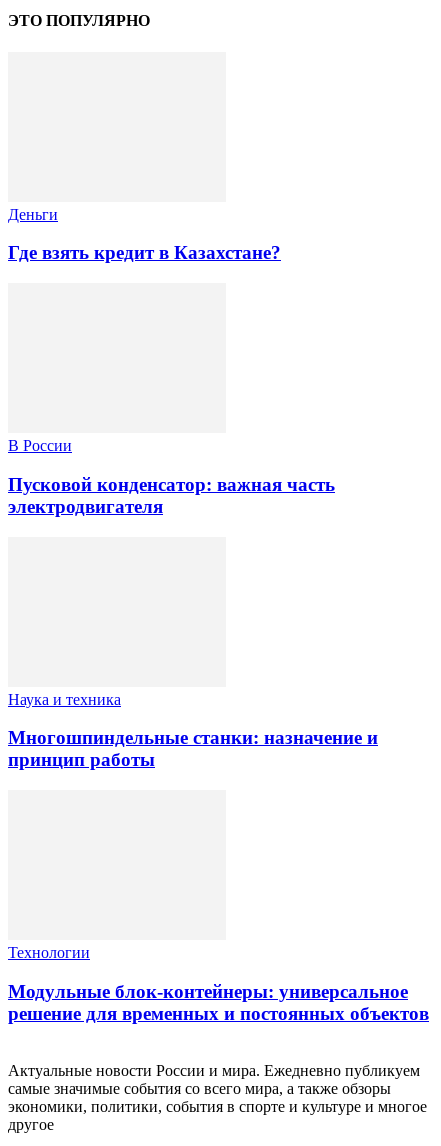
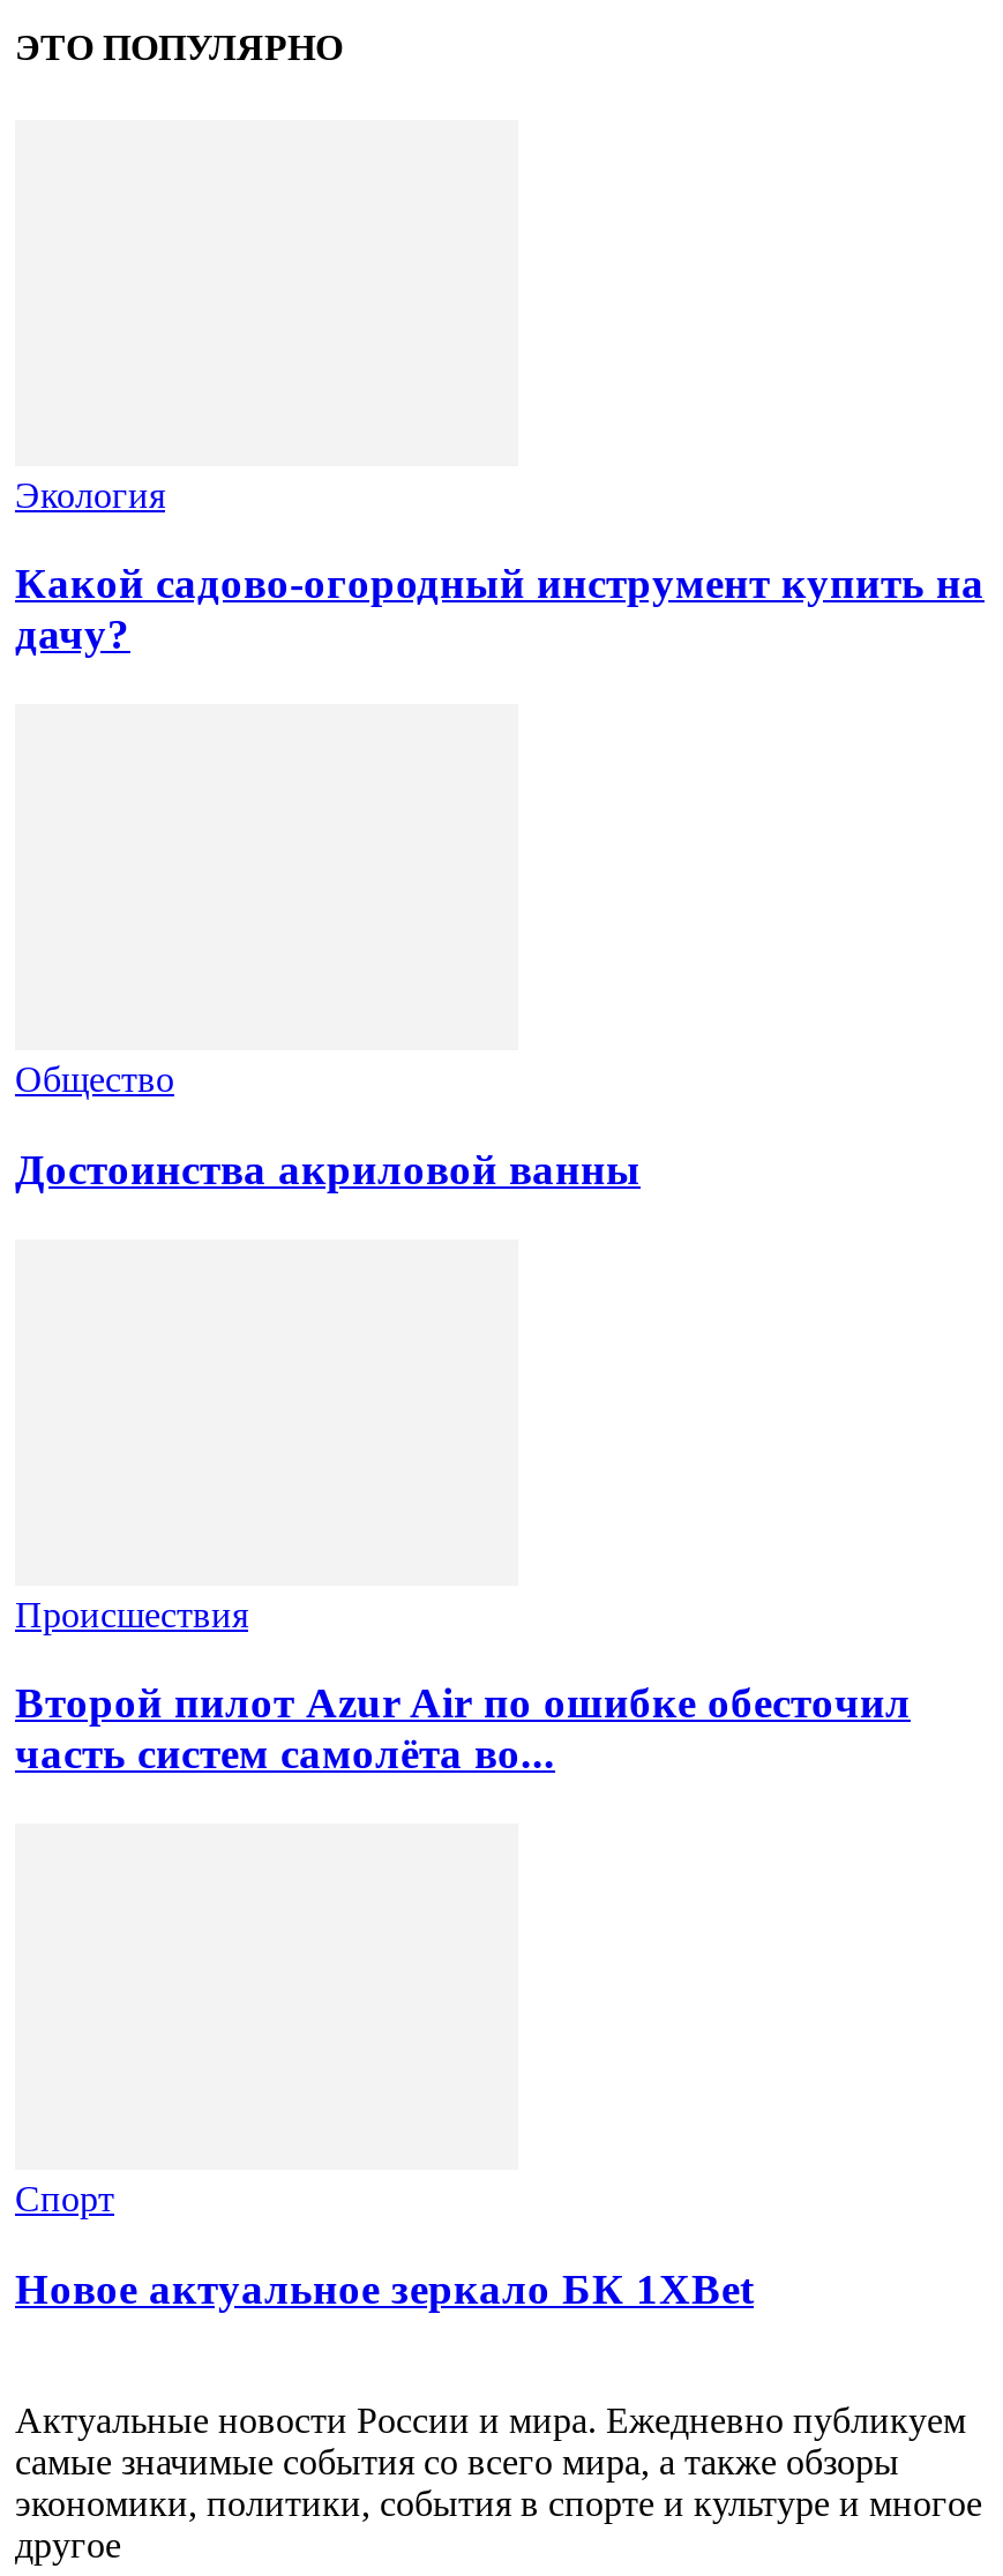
- Деньги
+ Экология

- Где взять кредит в Казахстане?
+ Какой садово-огородный инструмент купить на
+ дачу?

- В России
+ Общество

- Пусковой конденсатор: важная часть
- электродвигателя
+ Достоинства акриловой ванны

- Наука и техника
+ Происшествия

- Многошпиндельные станки: назначение и
- принцип работы
+ Второй пилот Azur Air по ошибке обесточил
+ часть систем самолёта во...

- Технологии
+ Спорт

- Модульные блок-контейнеры: универсальное
- решение для временных и постоянных объектов
+ Новое актуальное зеркало БК 1XBet
